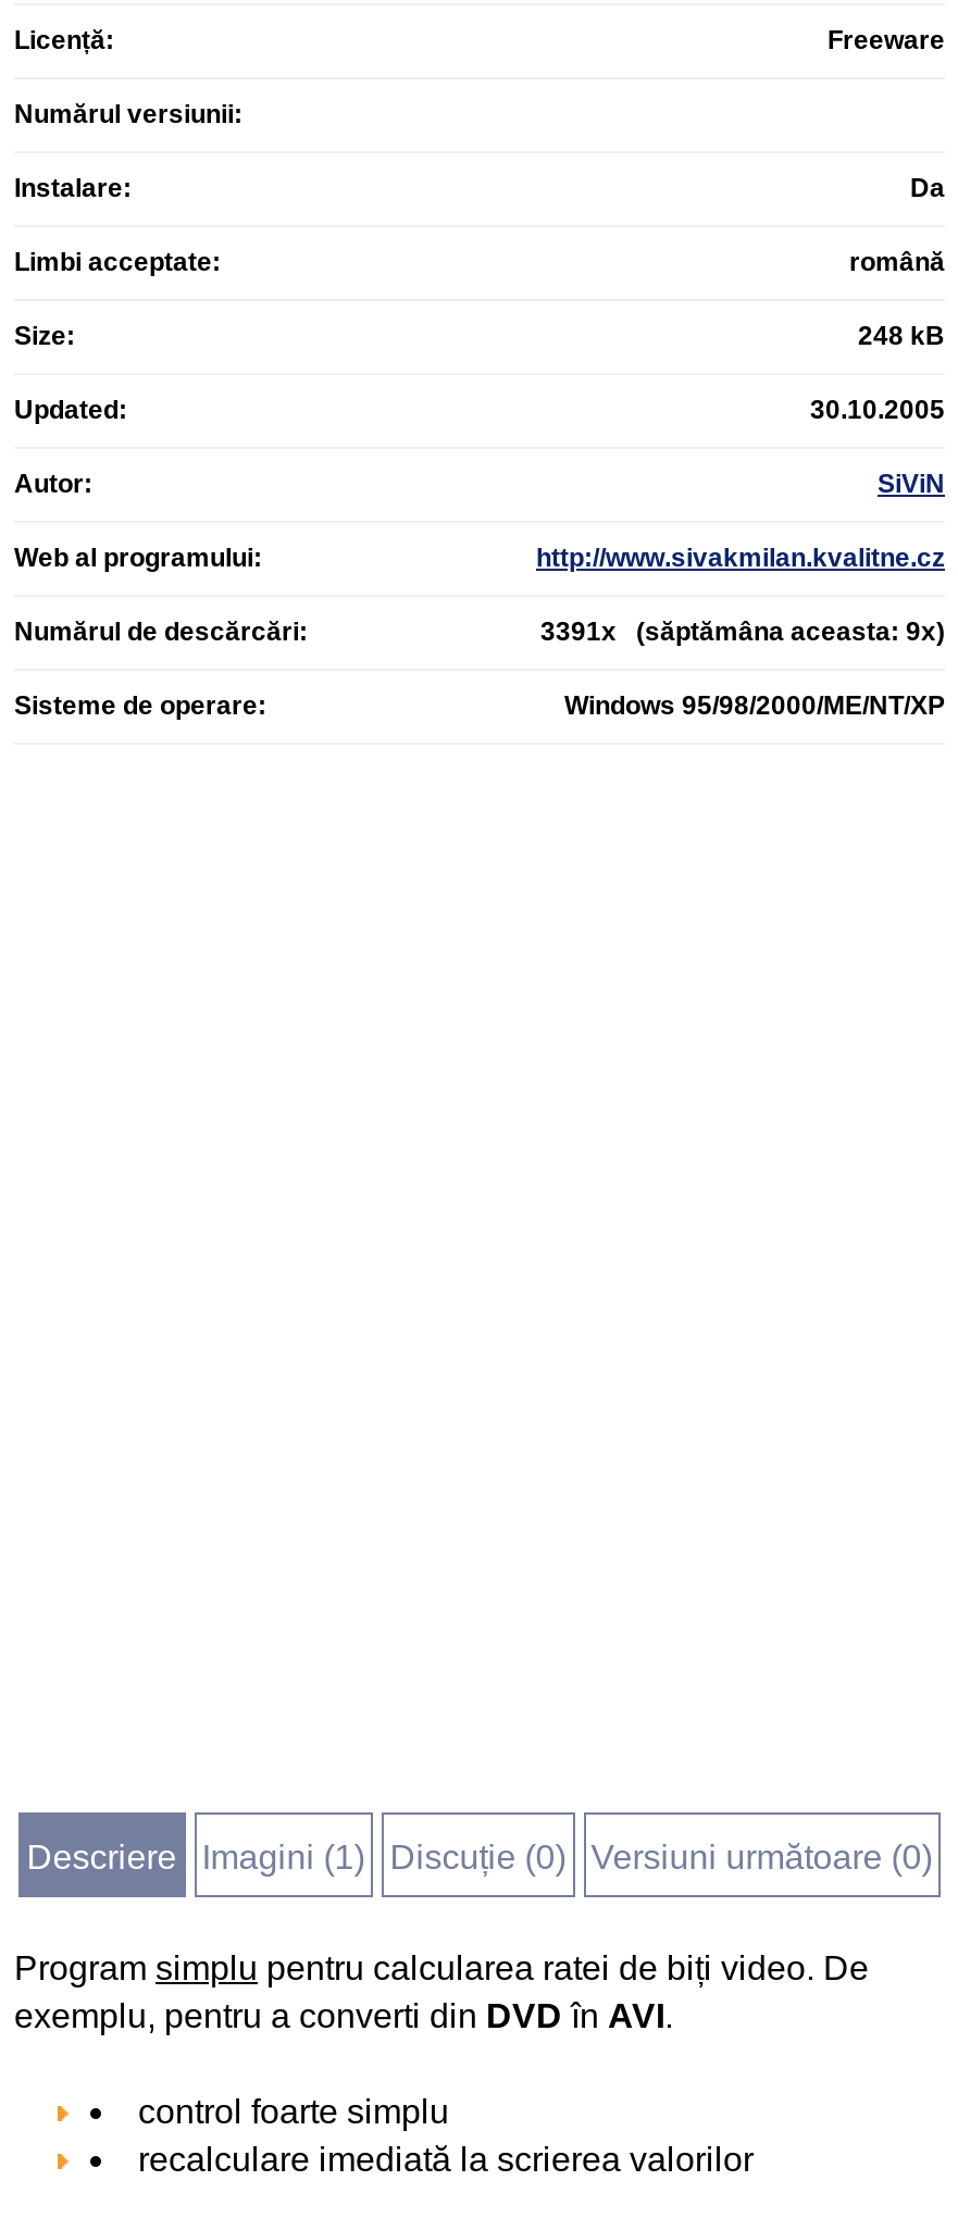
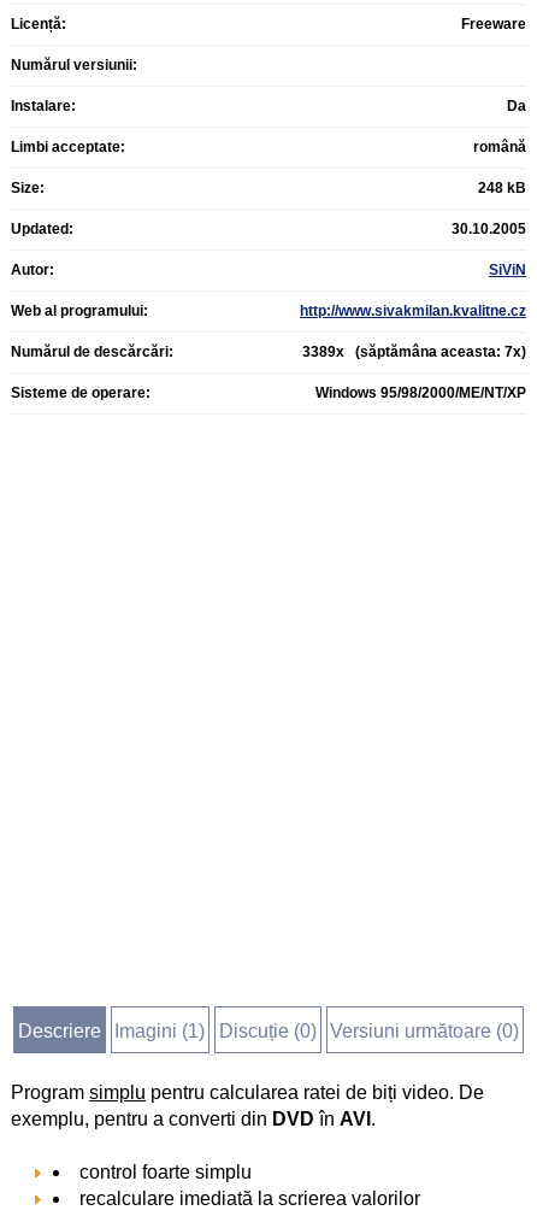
- 3391x (săptămâna aceasta: 9x)
+ 3389x (săptămâna aceasta: 7x)
